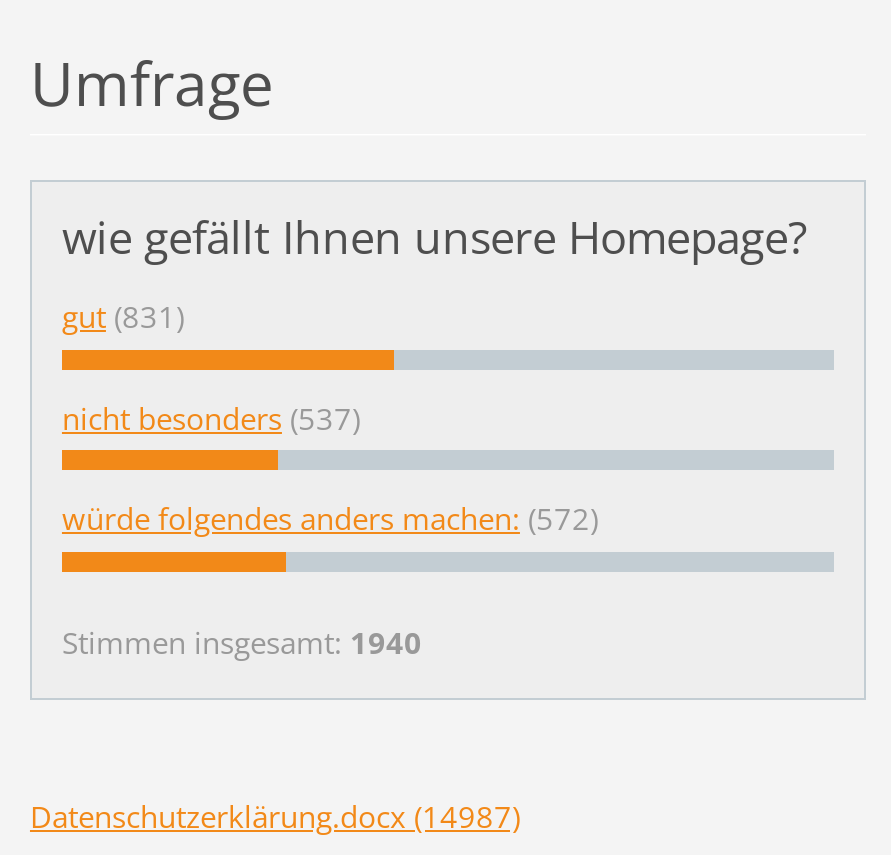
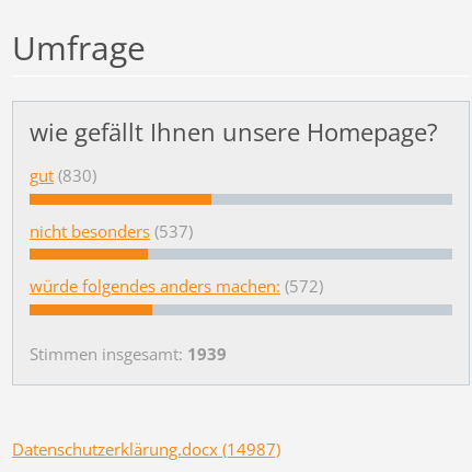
- gut (831)
+ gut (830)

- Stimmen insgesamt: 1940
+ Stimmen insgesamt: 1939
